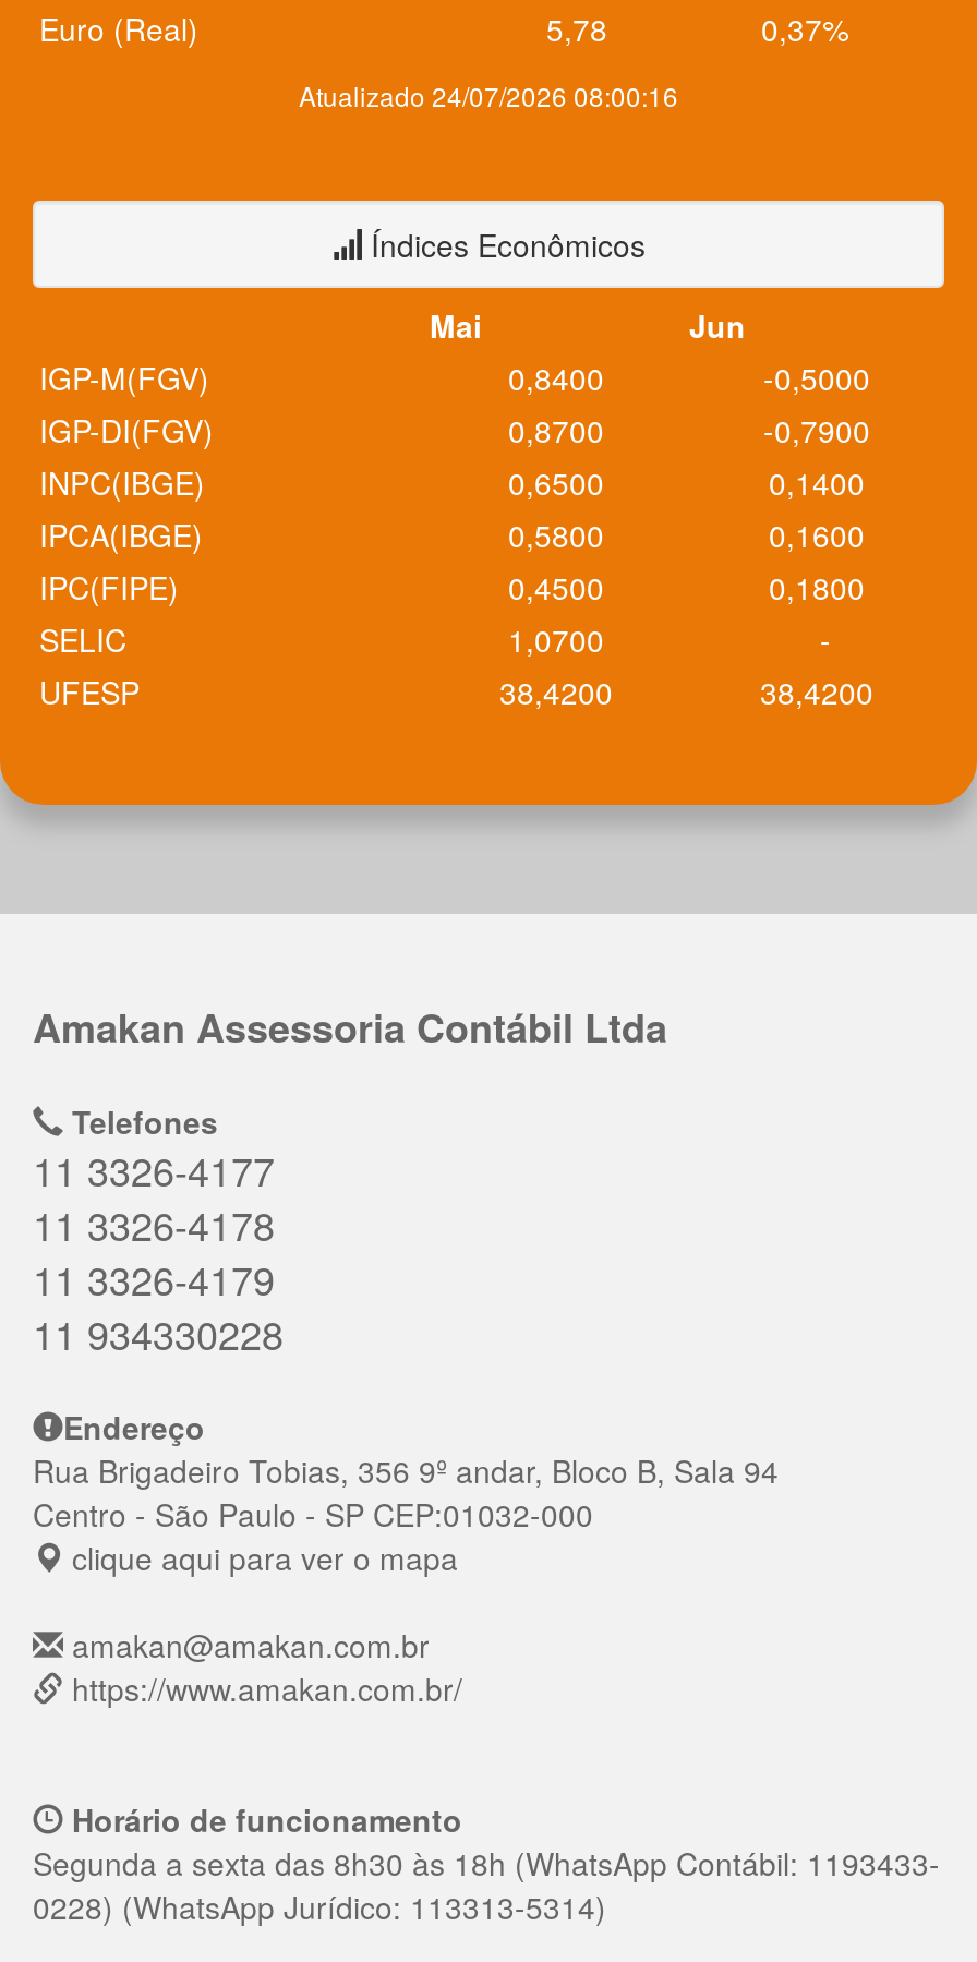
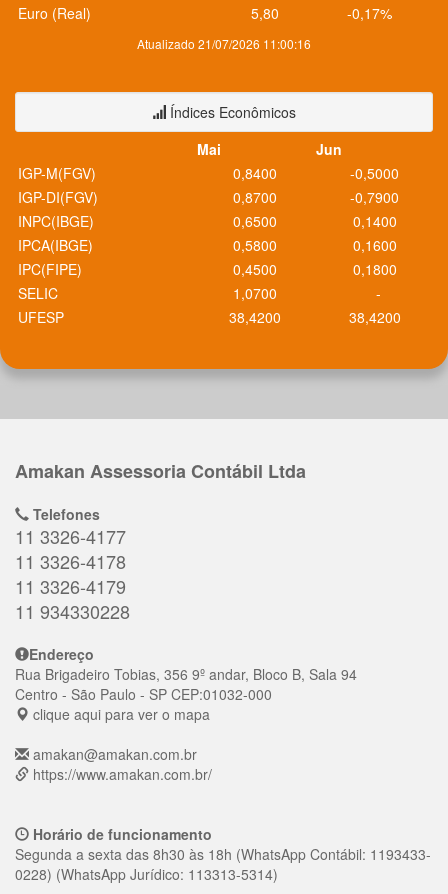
- 5,78
+ 5,80

- 0,37%
+ -0,17%

- Atualizado 24/07/2026 08:00:16
+ Atualizado 21/07/2026 11:00:16
